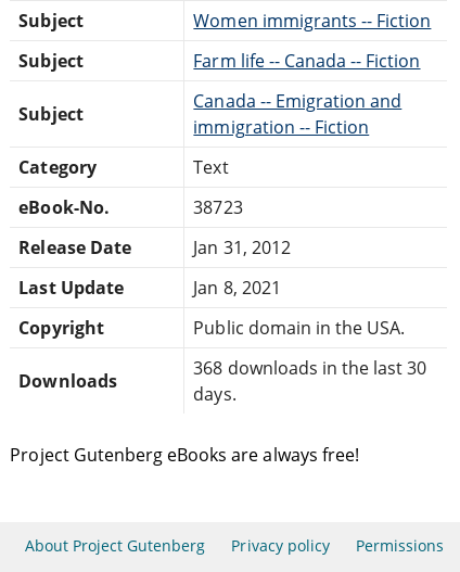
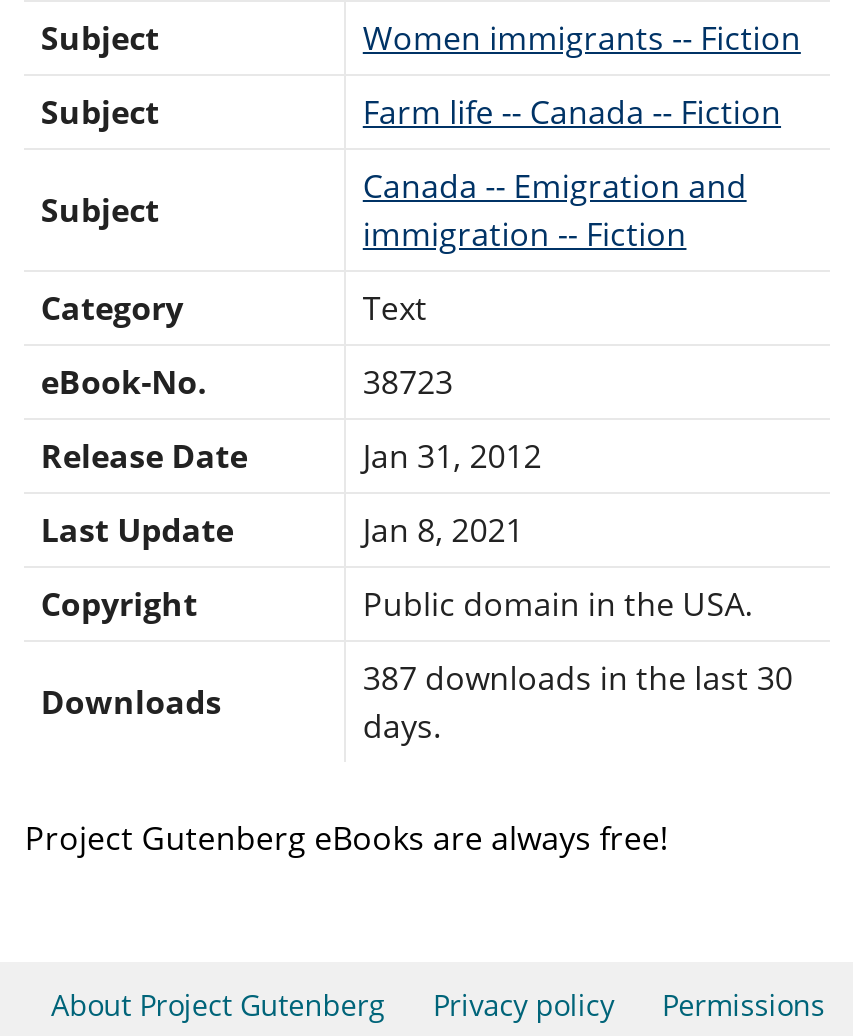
- 368 downloads in the last 30
+ 387 downloads in the last 30
